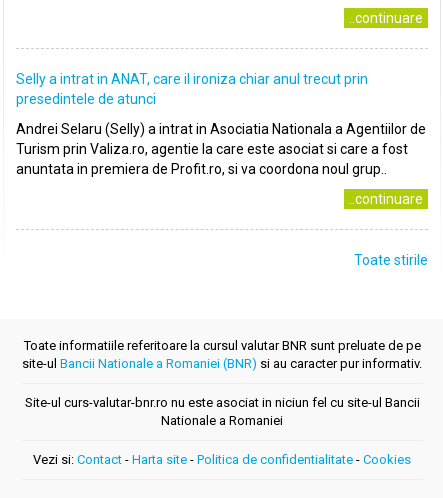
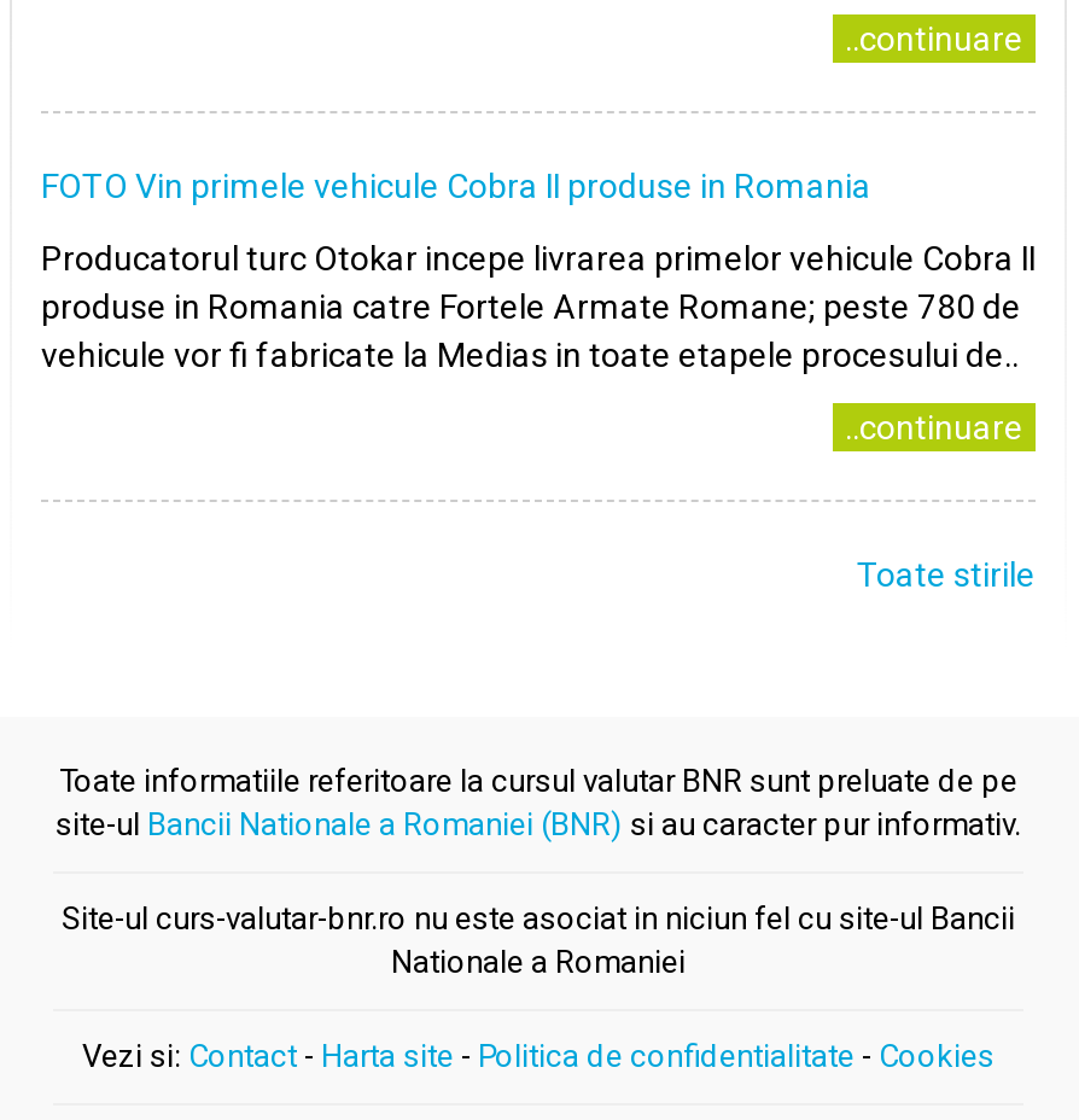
- Selly a intrat in ANAT, care il ironiza chiar anul trecut prin
- presedintele de atunci
+ FOTO Vin primele vehicule Cobra II produse in Romania

- Andrei Selaru (Selly) a intrat in Asociatia Nationala a Agentiilor de
- Turism prin Valiza.ro, agentie la care este asociat si care a fost
- anuntata in premiera de Profit.ro, si va coordona noul grup..
+ Producatorul turc Otokar incepe livrarea primelor vehicule Cobra II
+ produse in Romania catre Fortele Armate Romane; peste 780 de
+ vehicule vor fi fabricate la Medias in toate etapele procesului de..
